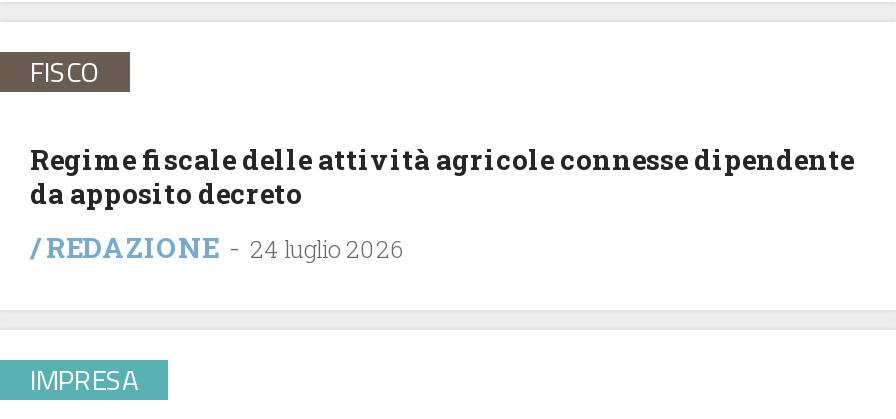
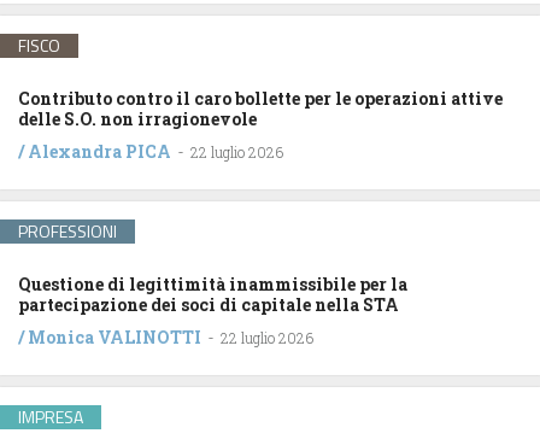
- Regime fiscale delle attività agricole connesse dipendente
- da apposito decreto
- /REDAZIONE - 24 luglio 2026
+ Contributo contro il caro bollette per le operazioni attive
+ delle S.O. non irragionevole
+ /Alexandra PICA - 22 luglio 2026
+ PROFESSIONI
+ Questione di legittimità inammissibile per la
+ partecipazione dei soci di capitale nella STA
+ /Monica VALINOTTI - 22 luglio 2026
